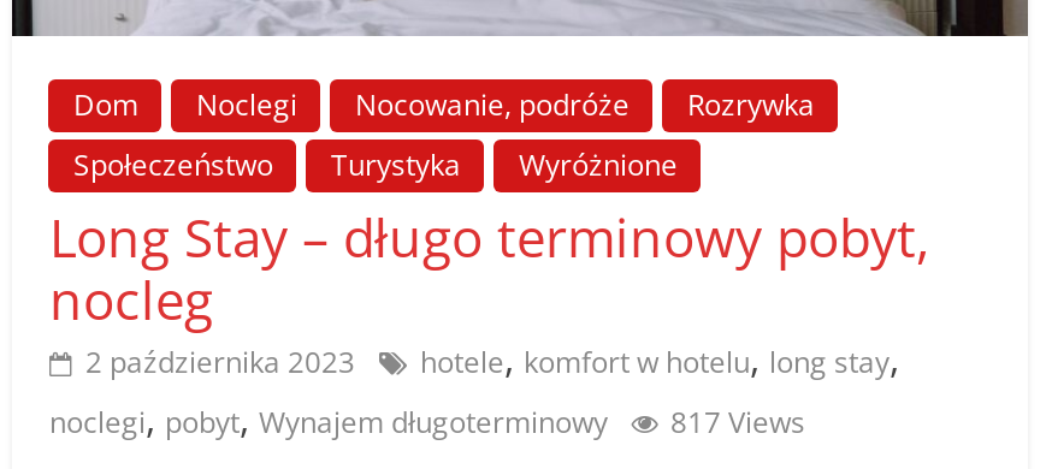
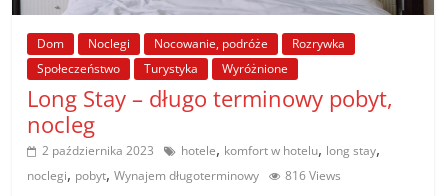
- noclegi, pobyt, Wynajem długoterminowy 817 Views
+ noclegi, pobyt, Wynajem długoterminowy 816 Views
